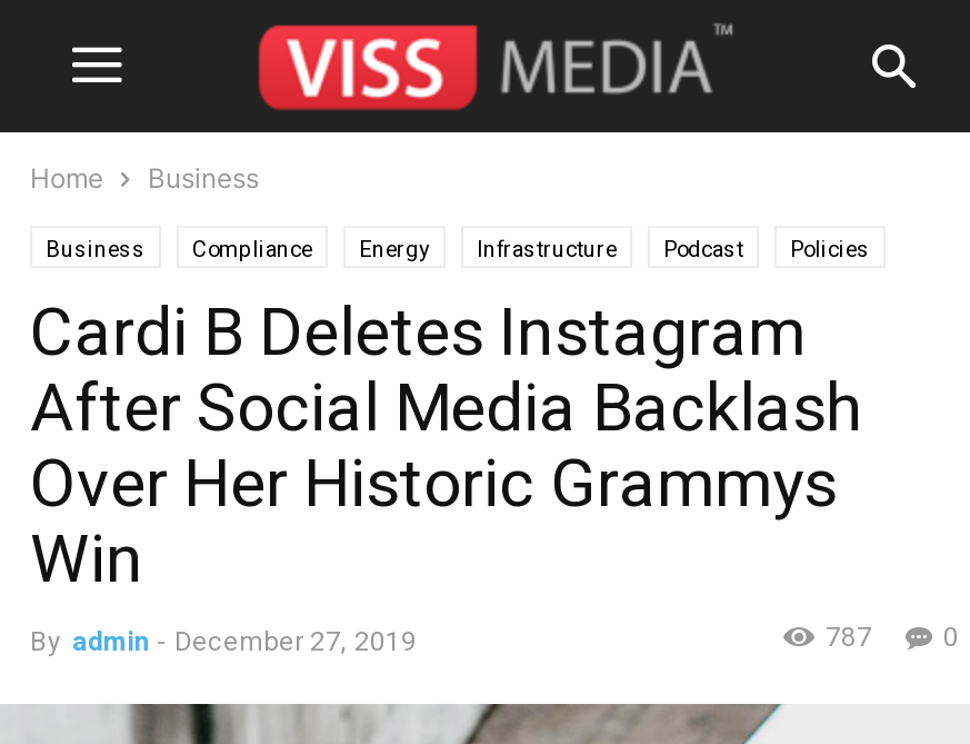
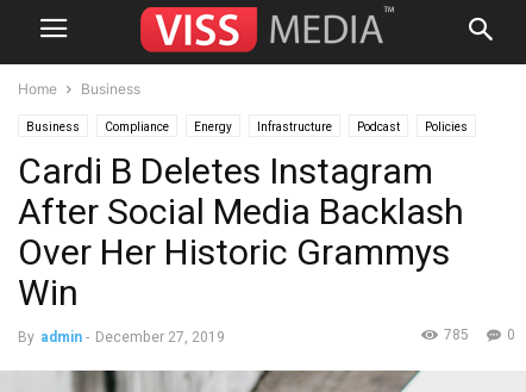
- 787 0
+ 785 0
